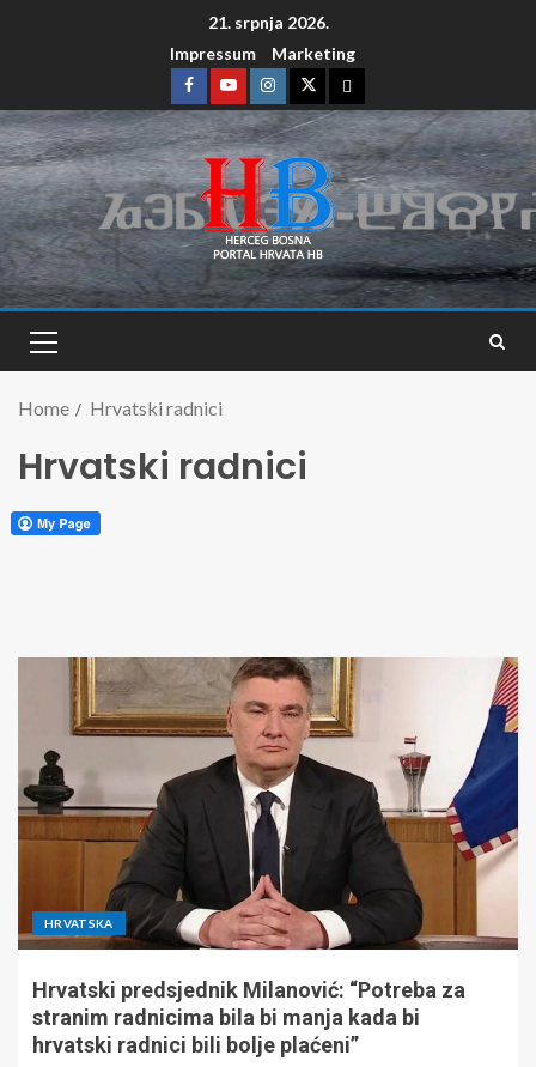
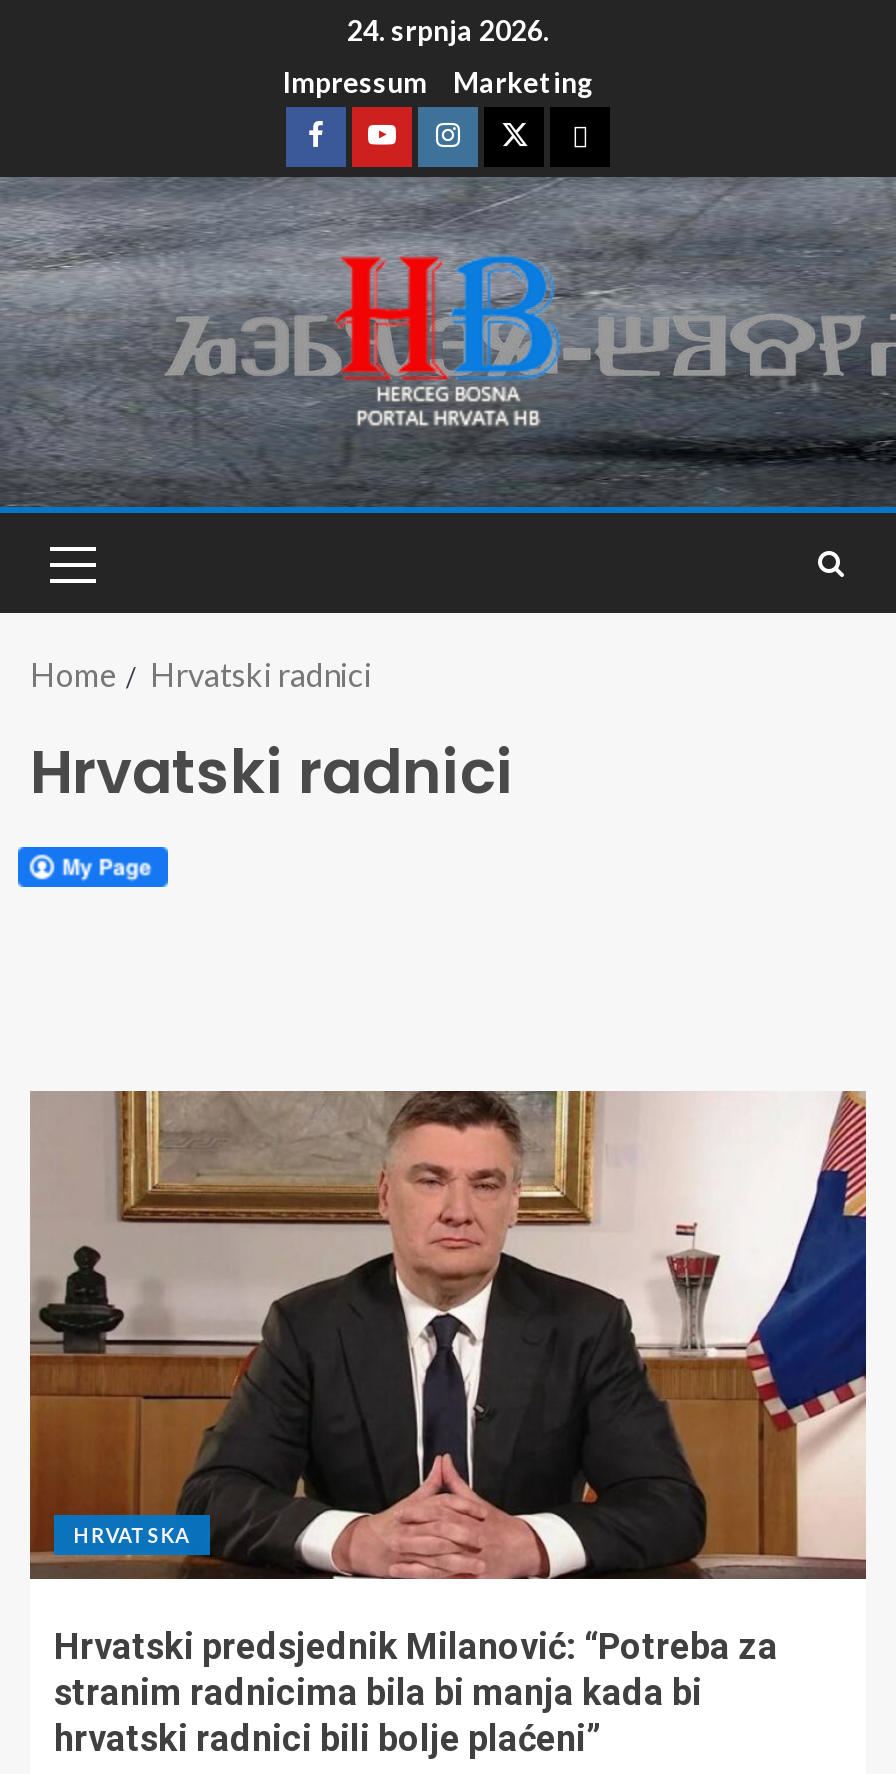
- 21. srpnja 2026.
+ 24. srpnja 2026.
